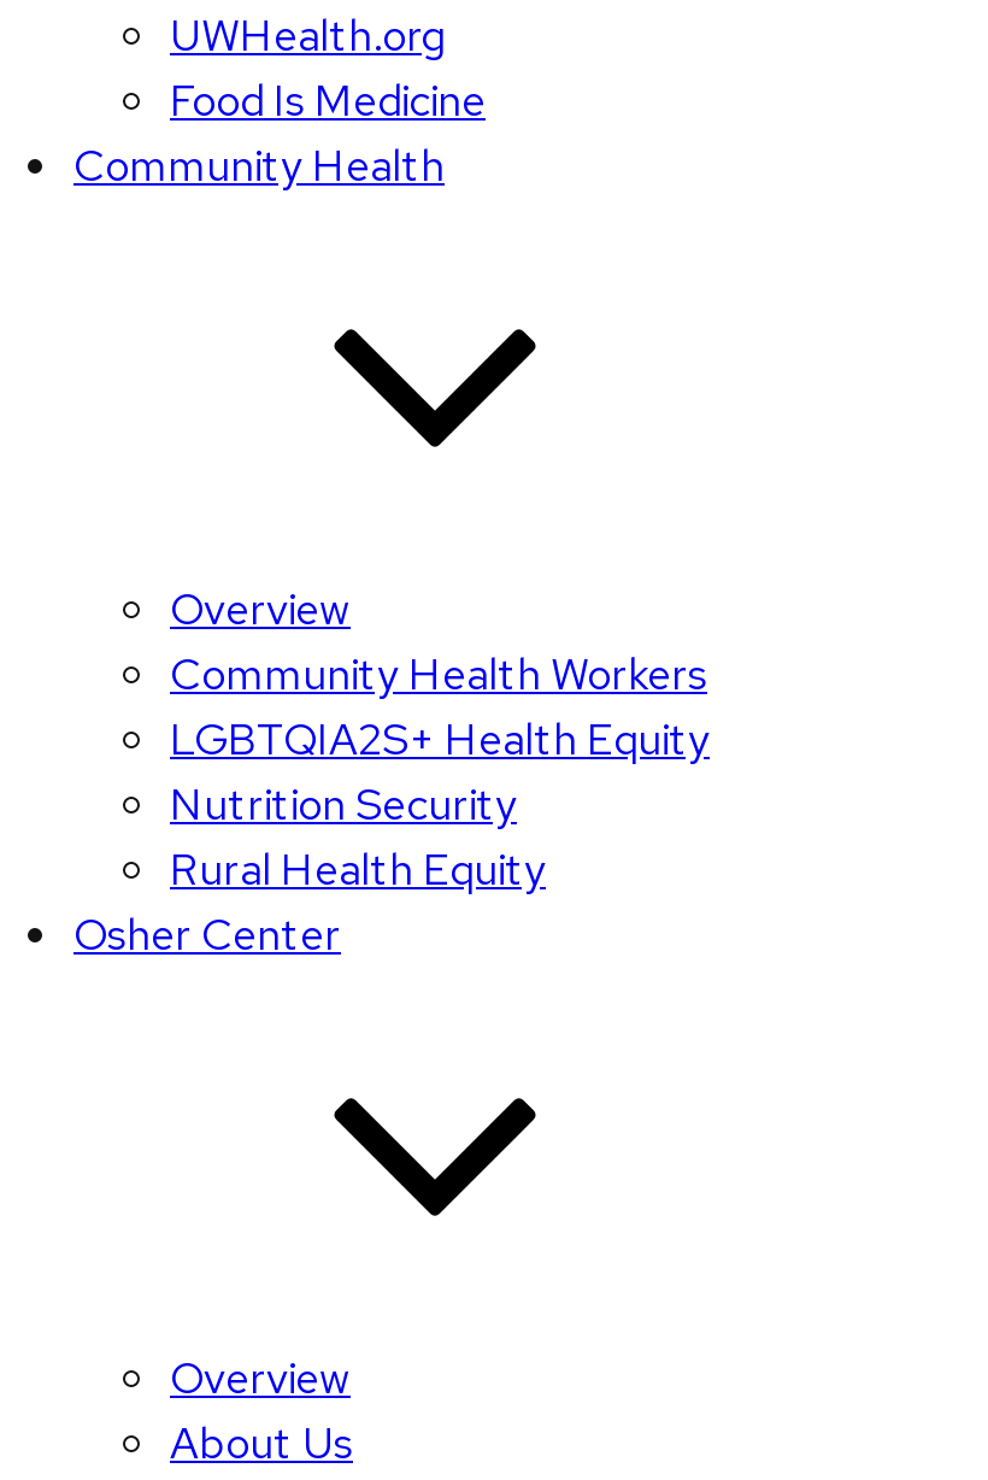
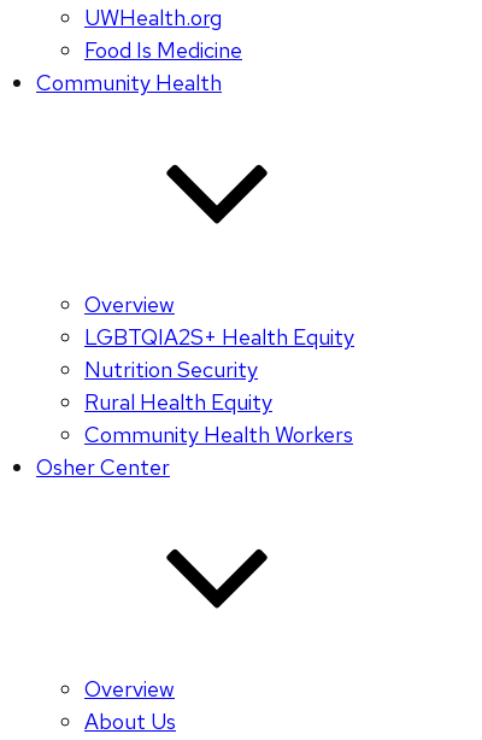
moved down: Community Health Workers

moved up: LGBTQIA2S+ Health Equity | Nutrition Security | Rural Health Equity
